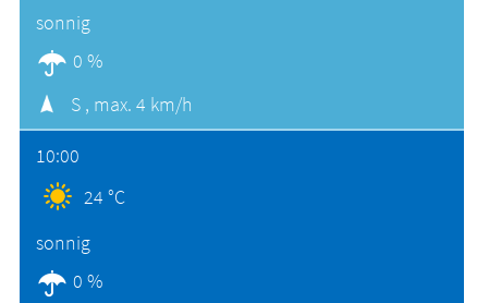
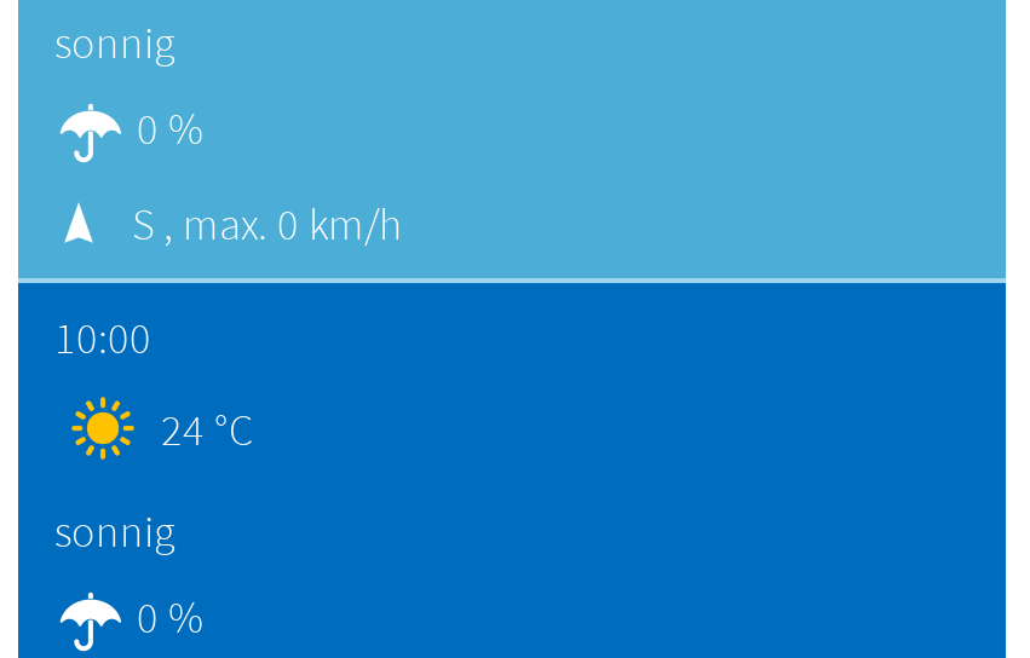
- S , max. 4 km/h
+ S , max. 0 km/h
